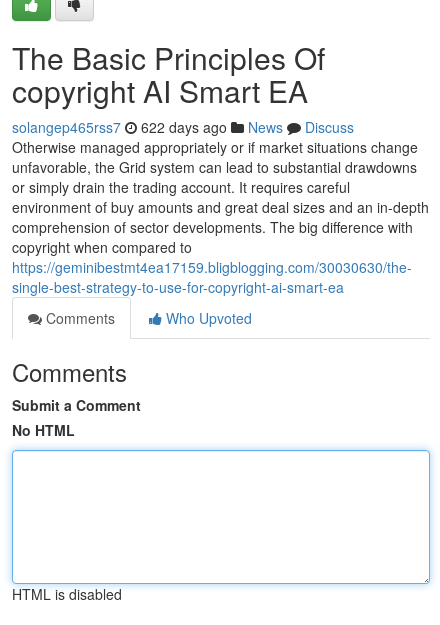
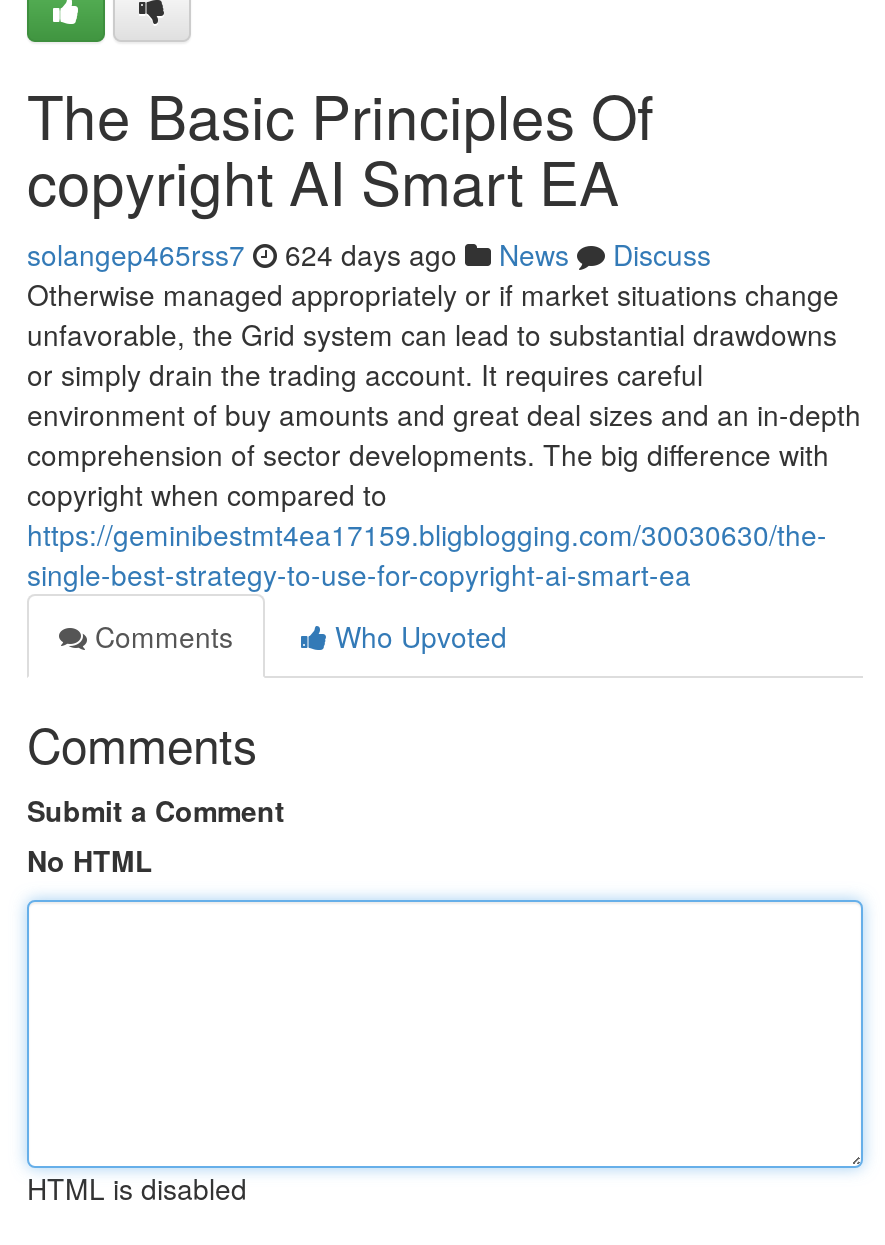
- solangep465rss7 622 days ago News Discuss
+ solangep465rss7 624 days ago News Discuss
